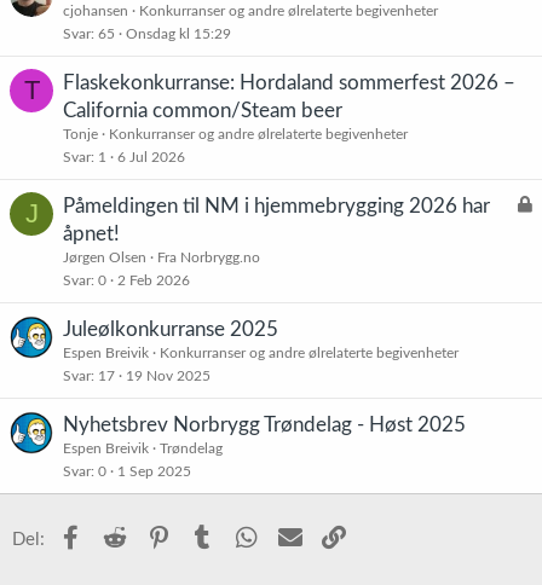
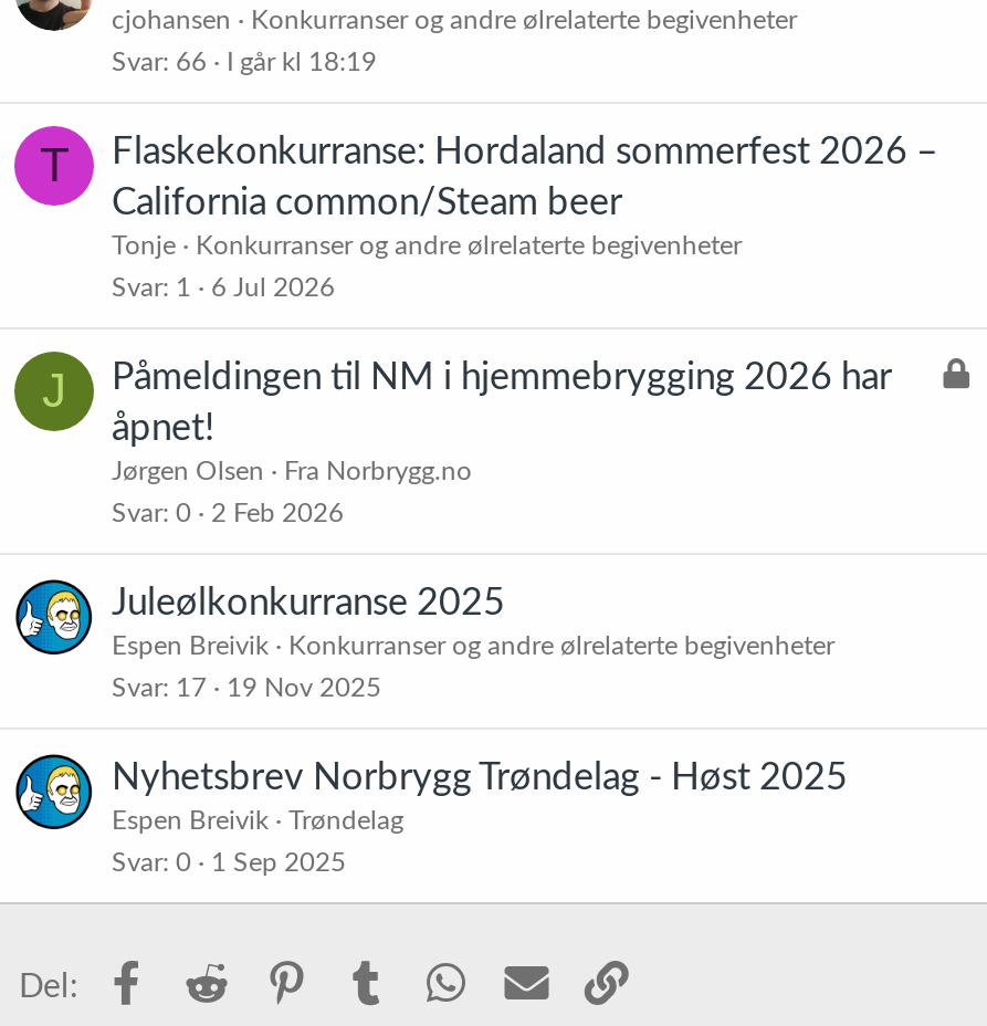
- Svar 65
- Onsdag kl 15:29
+ Svar 66
+ I går kl 18:19
